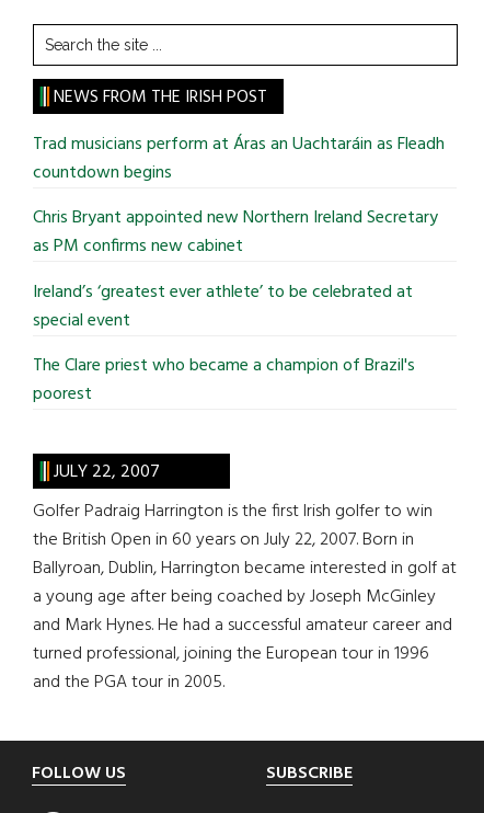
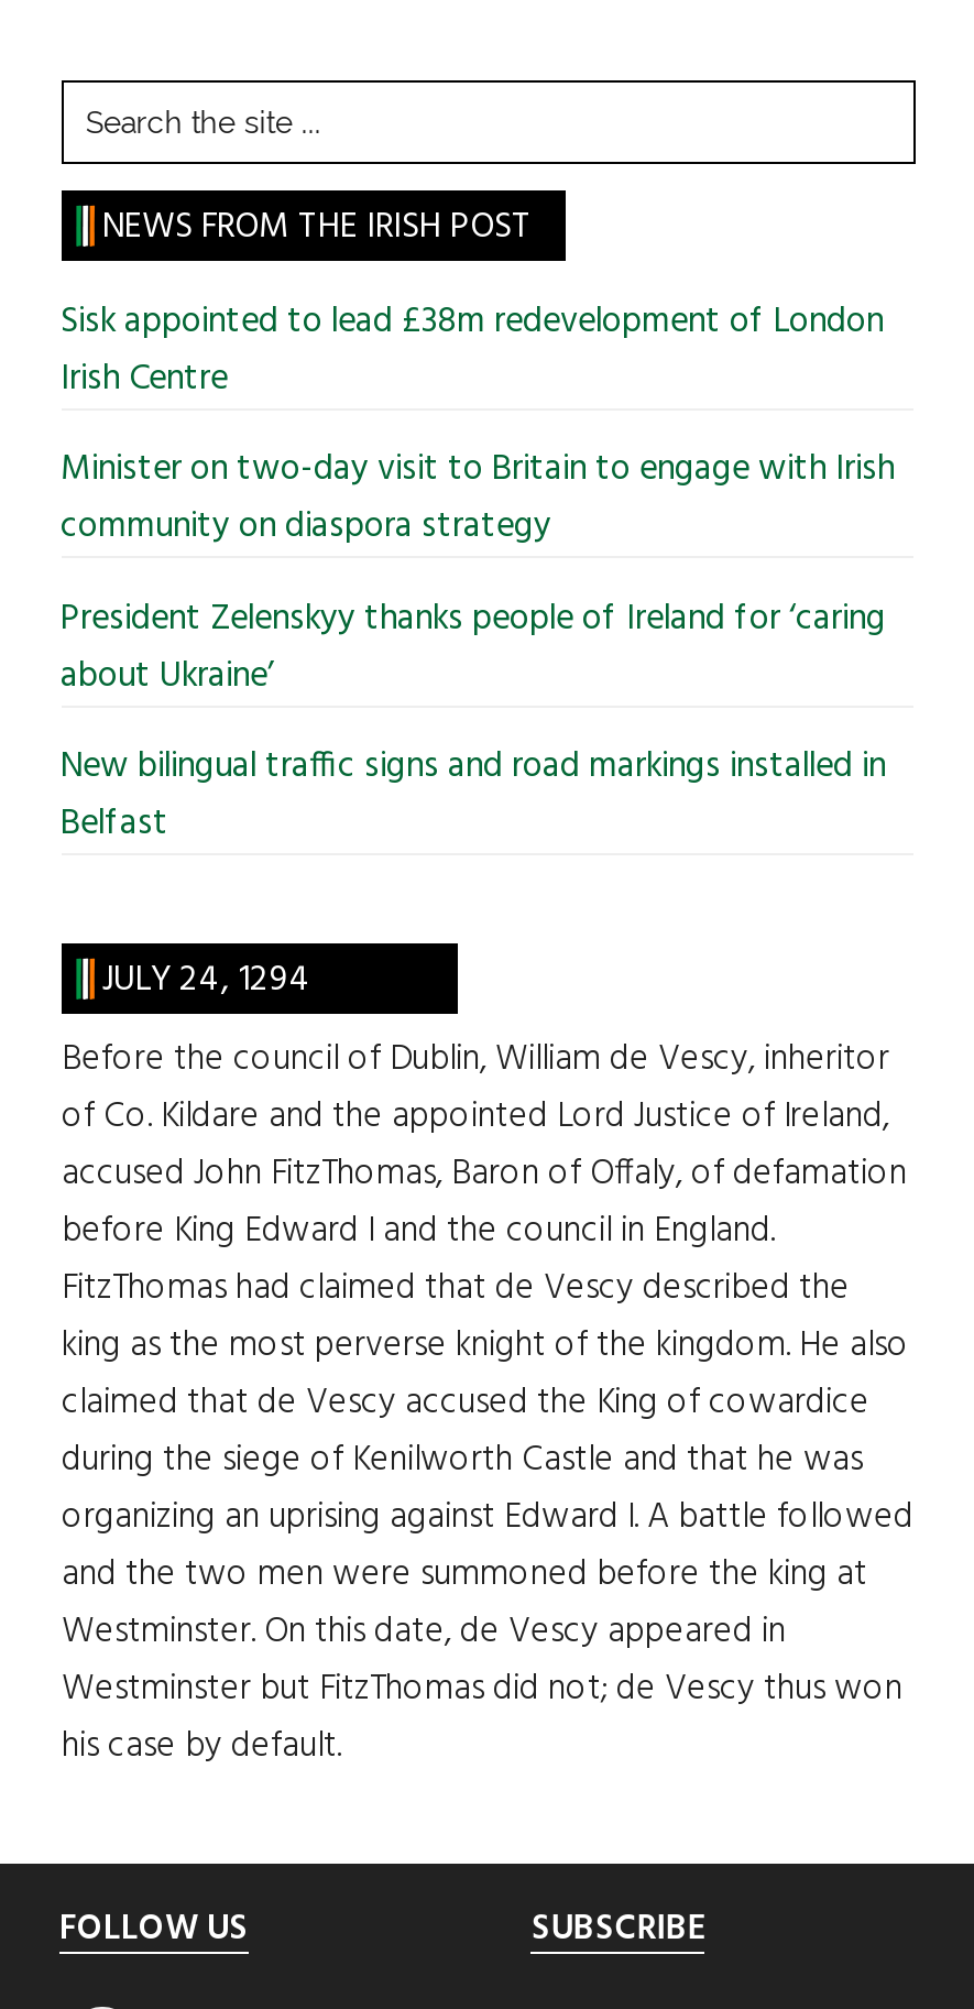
- Trad musicians perform at Áras an Uachtaráin as Fleadh
- countdown begins
+ Sisk appointed to lead £38m redevelopment of London
+ Irish Centre

- Chris Bryant appointed new Northern Ireland Secretary
- as PM confirms new cabinet
+ Minister on two-day visit to Britain to engage with Irish
+ community on diaspora strategy

- Ireland’s ‘greatest ever athlete’ to be celebrated at
- special event
+ President Zelenskyy thanks people of Ireland for ‘caring
+ about Ukraine’

- The Clare priest who became a champion of Brazil's
- poorest
+ New bilingual traffic signs and road markings installed in
+ Belfast

- JULY 22, 2007
- Golfer Padraig Harrington is the first Irish golfer to win
- the British Open in 60 years on July 22, 2007. Born in
- Ballyroan, Dublin, Harrington became interested in golf at
- a young age after being coached by Joseph McGinley
- and Mark Hynes. He had a successful amateur career and
- turned professional, joining the European tour in 1996
- and the PGA tour in 2005.
+ JULY 24, 1294
+ Before the council of Dublin, William de Vescy, inheritor
+ of Co. Kildare and the appointed Lord Justice of Ireland,
+ accused John FitzThomas, Baron of Offaly, of defamation
+ before King Edward I and the council in England.
+ FitzThomas had claimed that de Vescy described the
+ king as the most perverse knight of the kingdom. He also
+ claimed that de Vescy accused the King of cowardice
+ during the siege of Kenilworth Castle and that he was
+ organizing an uprising against Edward I. A battle followed
+ and the two men were summoned before the king at
+ Westminster. On this date, de Vescy appeared in
+ Westminster but FitzThomas did not; de Vescy thus won
+ his case by default.
